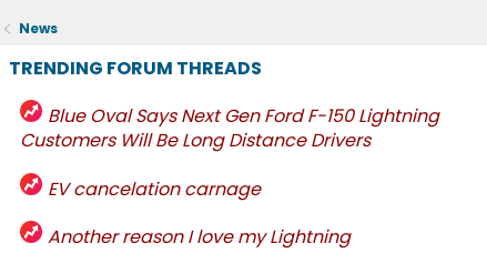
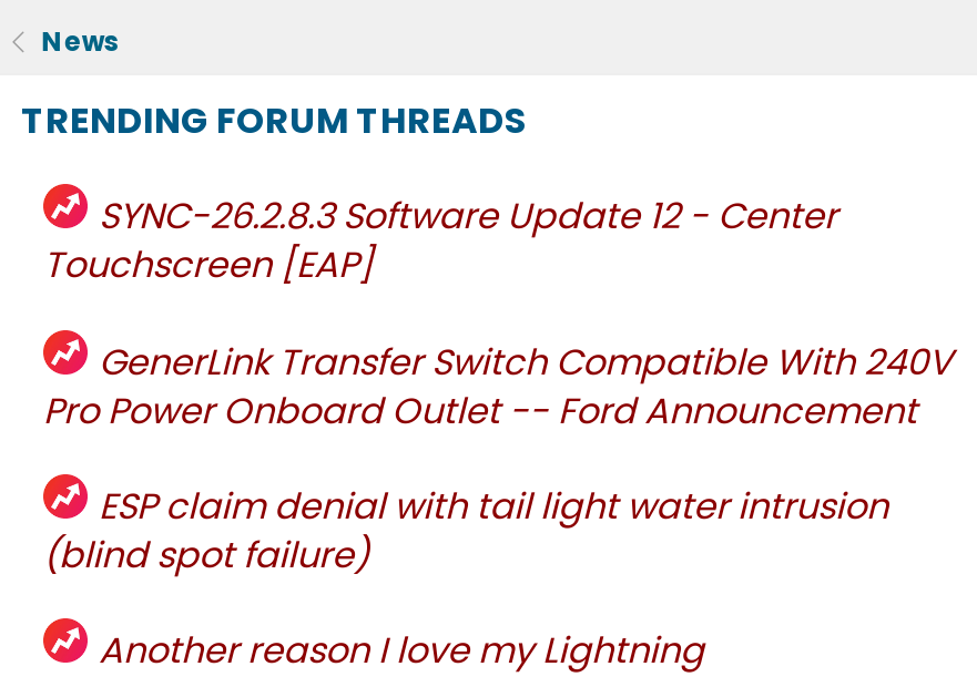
- Blue Oval Says Next Gen Ford F-150 Lightning
- Customers Will Be Long Distance Drivers
- EV cancelation carnage
+ SYNC-26.2.8.3 Software Update 12 - Center
+ Touchscreen [EAP]
+ GenerLink Transfer Switch Compatible With 240V
+ Pro Power Onboard Outlet -- Ford Announcement
+ ESP claim denial with tail light water intrusion
+ (blind spot failure)
